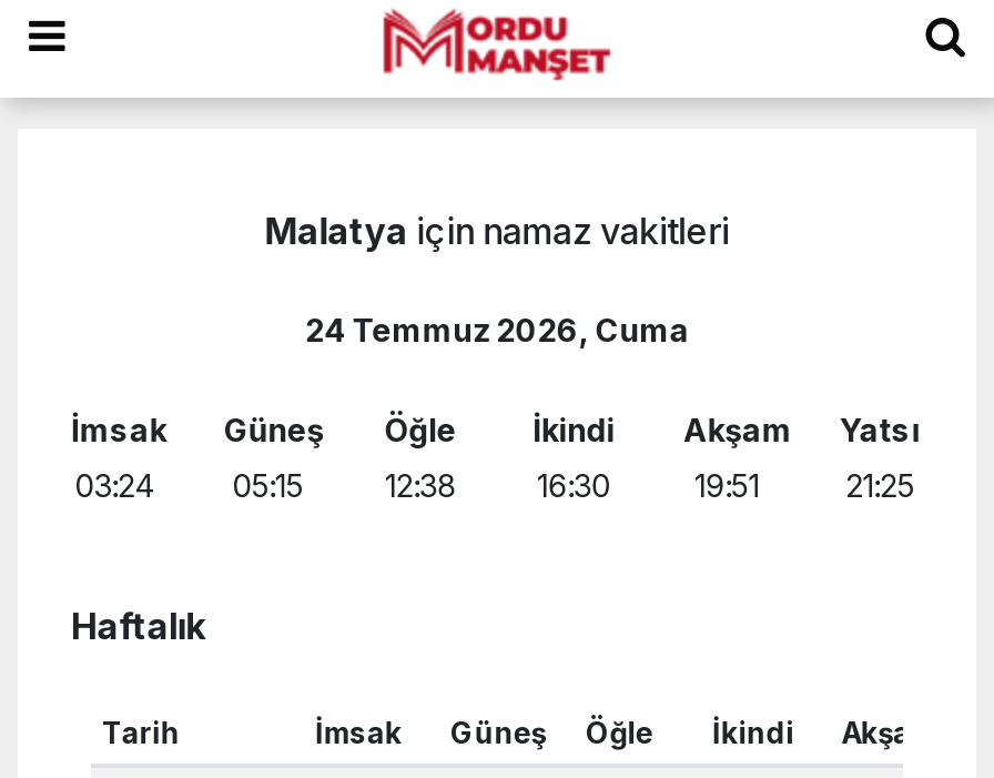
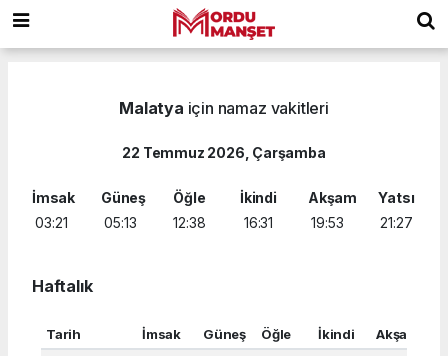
- 24 Temmuz 2026, Cuma
+ 22 Temmuz 2026, Çarşamba

- 03:24
+ 03:21

- 05:15
+ 05:13

- 16:30
+ 16:31

- 19:51
+ 19:53

- 21:25
+ 21:27
